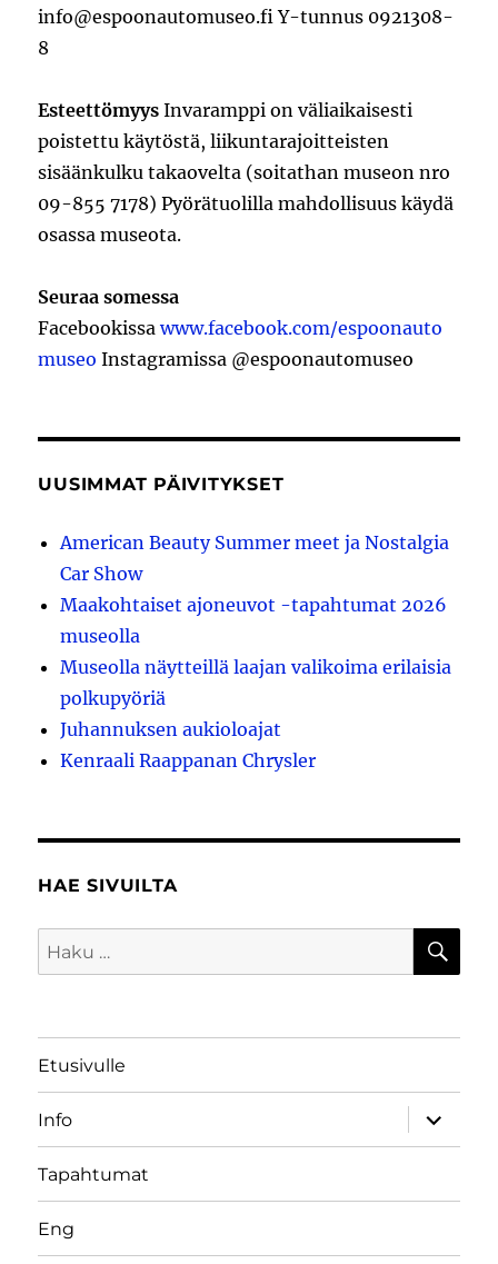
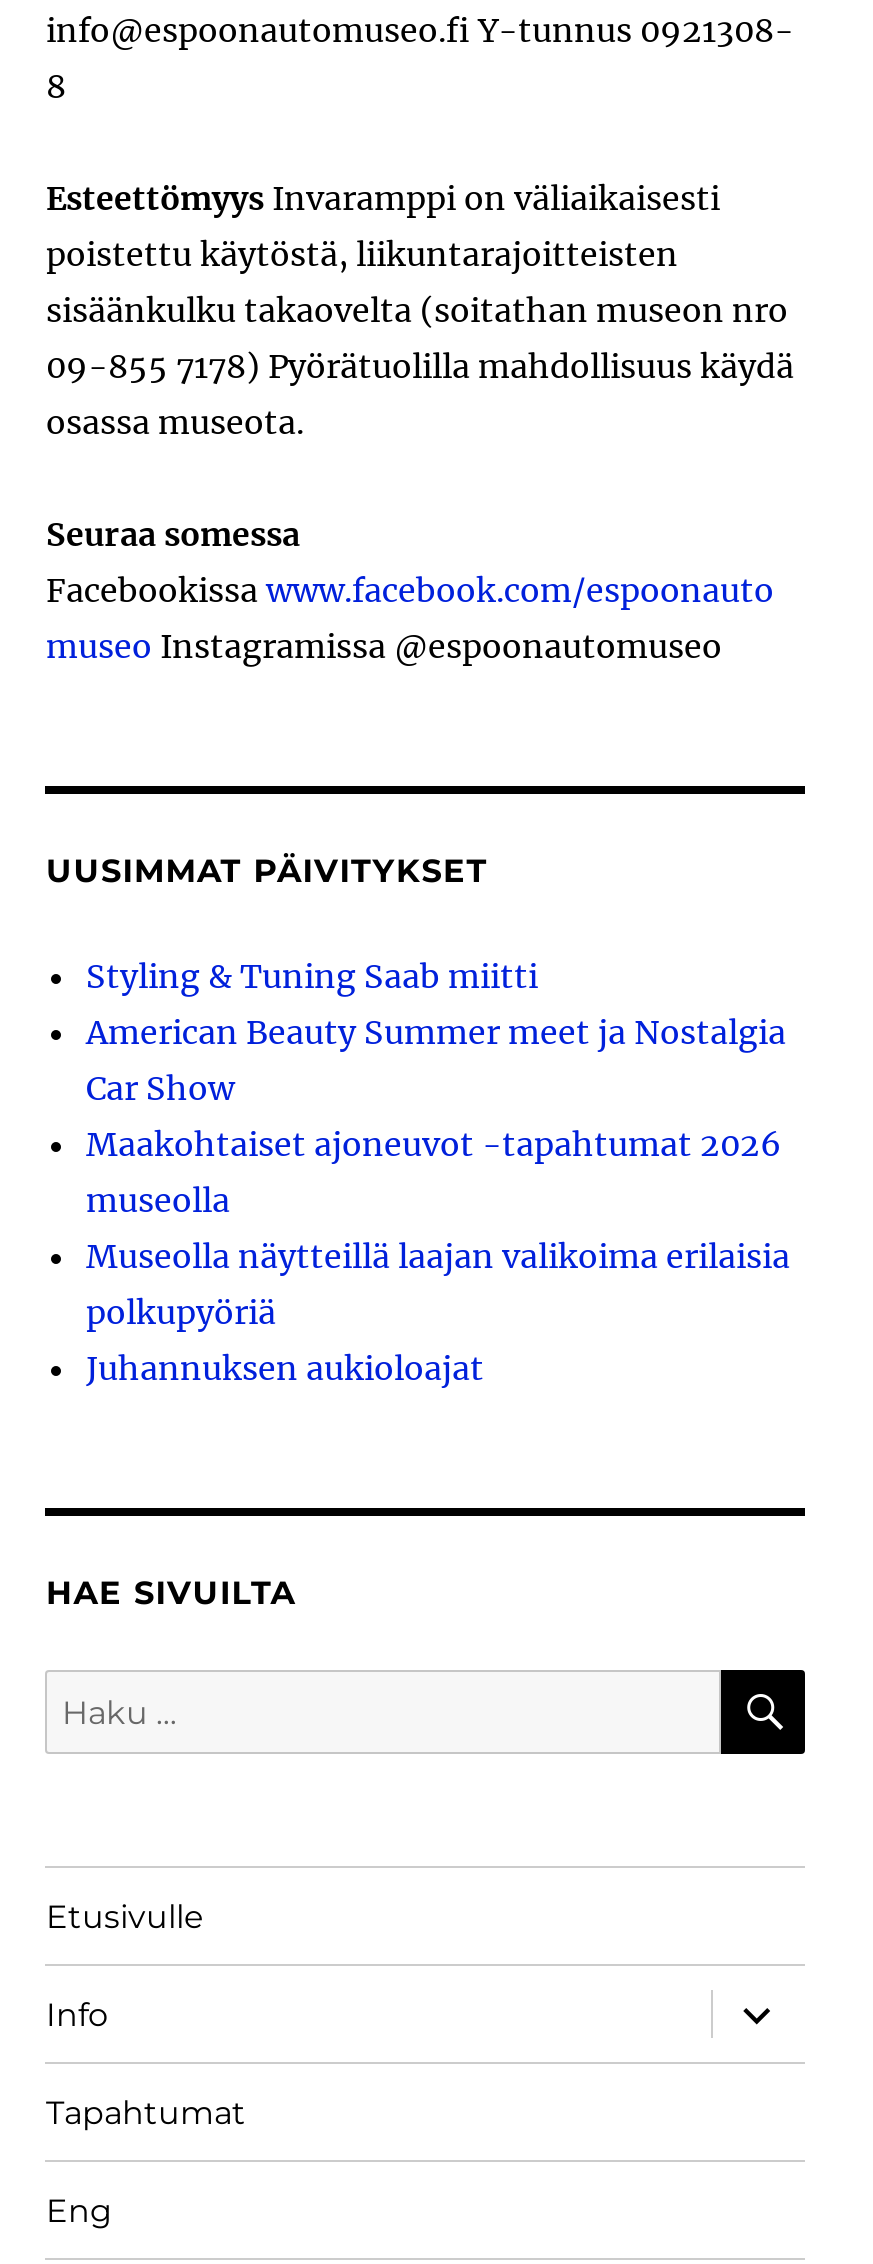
+ Styling & Tuning Saab miitti

moved down: American Beauty Summer meet ja Nostalgia | Car Show | Maakohtaiset ajoneuvot -tapahtumat 2026 | museolla | Museolla näytteillä laajan valikoima erilaisia | polkupyöriä | Juhannuksen aukioloajat

- Kenraali Raappanan Chrysler
